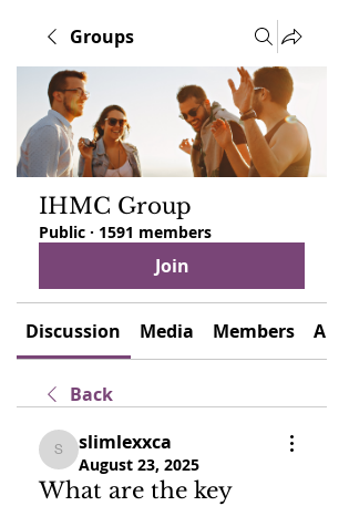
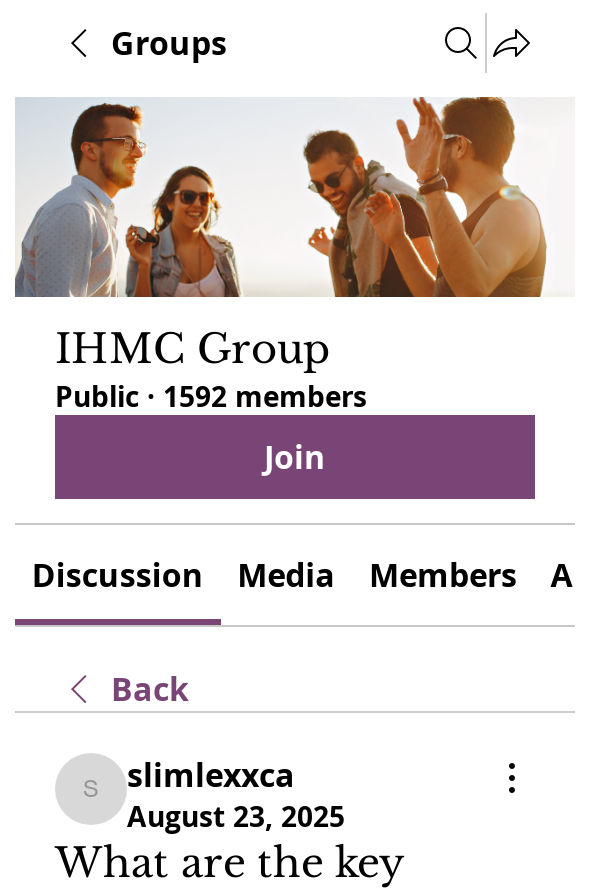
- Public · 1591 members
+ Public · 1592 members
